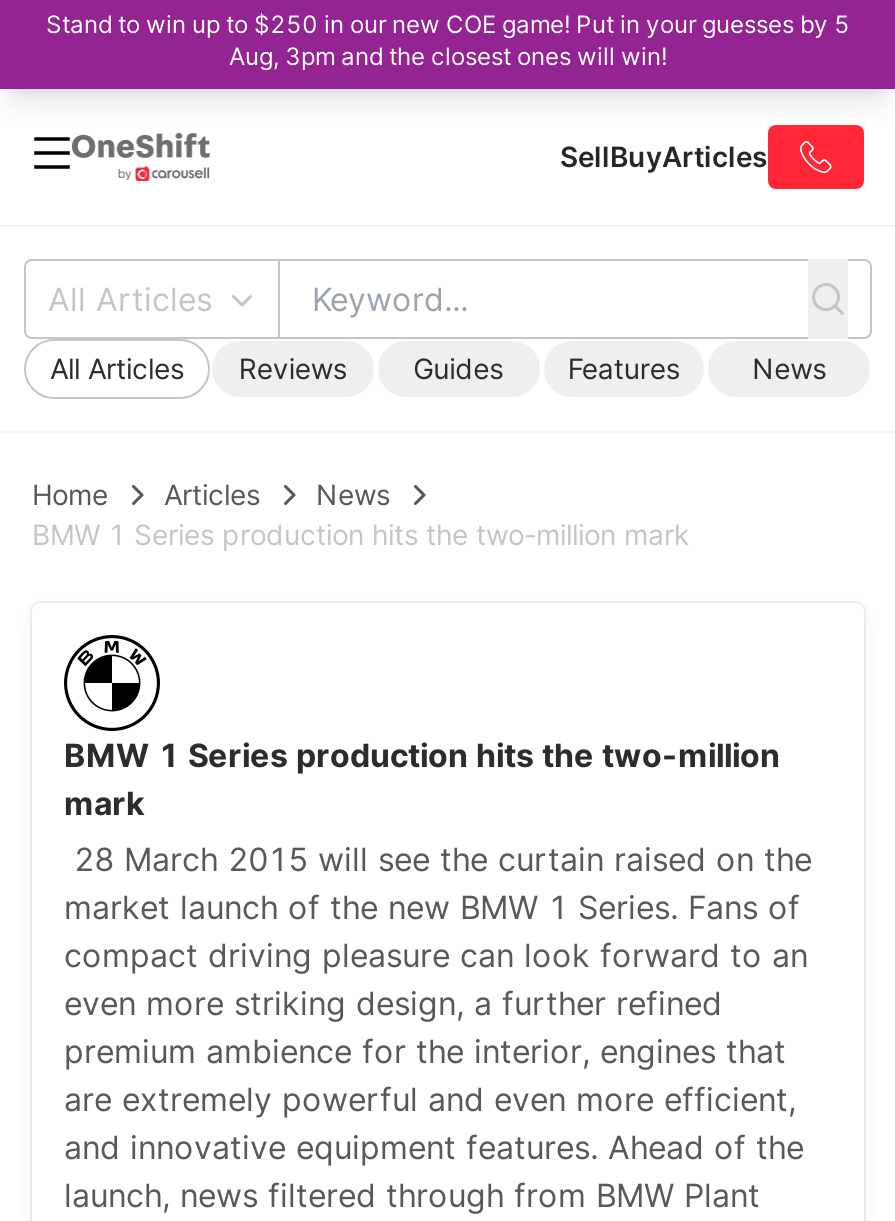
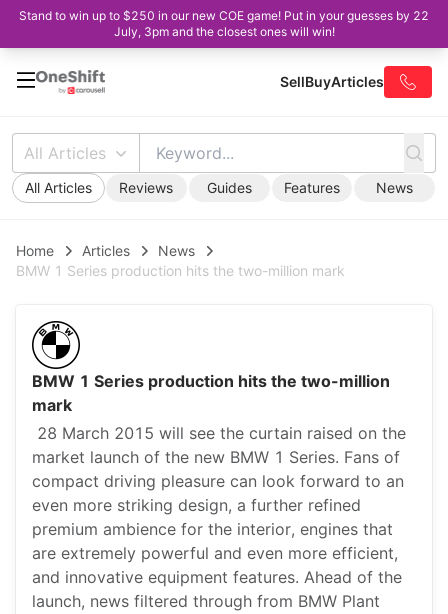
- Stand to win up to $250 in our new COE game! Put in your guesses by 5
+ Stand to win up to $250 in our new COE game! Put in your guesses by 22

- Aug, 3pm and the closest ones will win!
+ July, 3pm and the closest ones will win!
